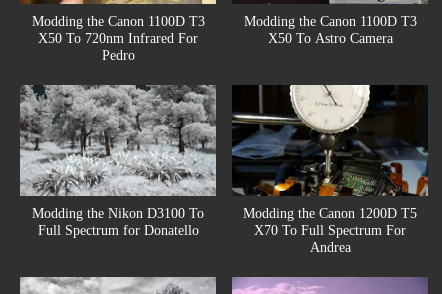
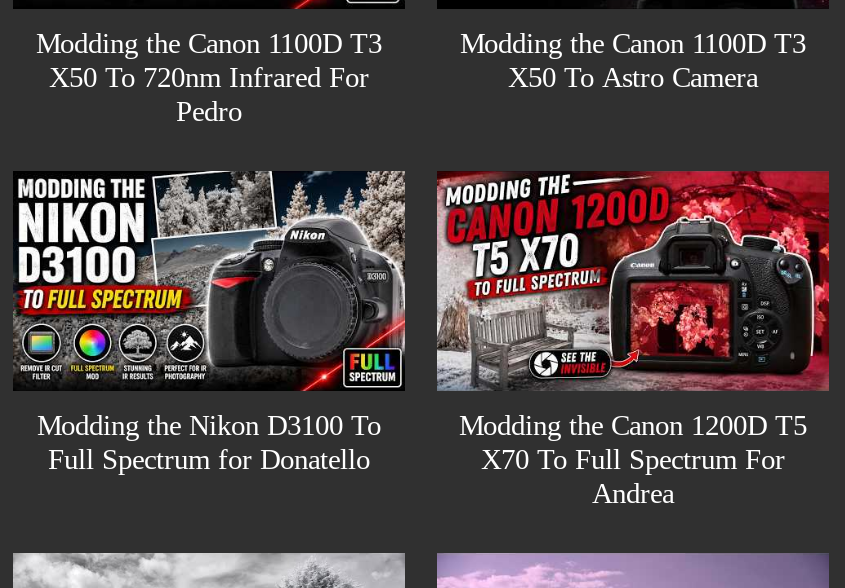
- [image]
+ [image]

- [image]
+ [image]
